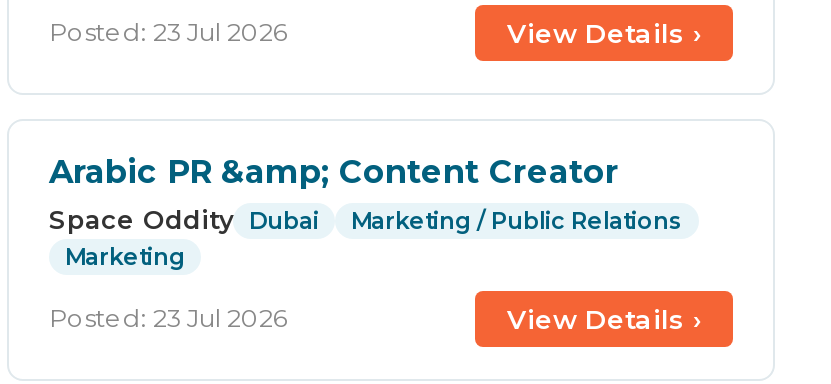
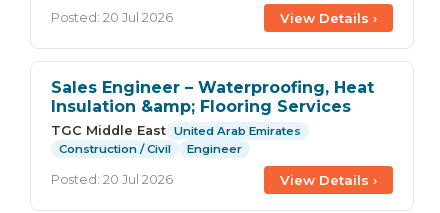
- Posted: 23 Jul 2026
+ Posted: 20 Jul 2026

- Arabic PR &amp; Content Creator
- Space Oddity Dubai
- Marketing / Public Relations
- Marketing
+ Sales Engineer – Waterproofing, Heat
+ Insulation &amp; Flooring Services
+ TGC Middle East United Arab Emirates
+ Construction / Civil
+ Engineer

- Posted: 23 Jul 2026
+ Posted: 20 Jul 2026
